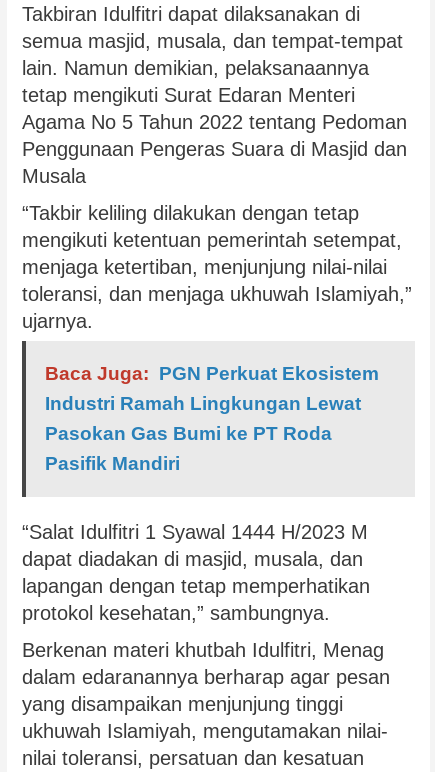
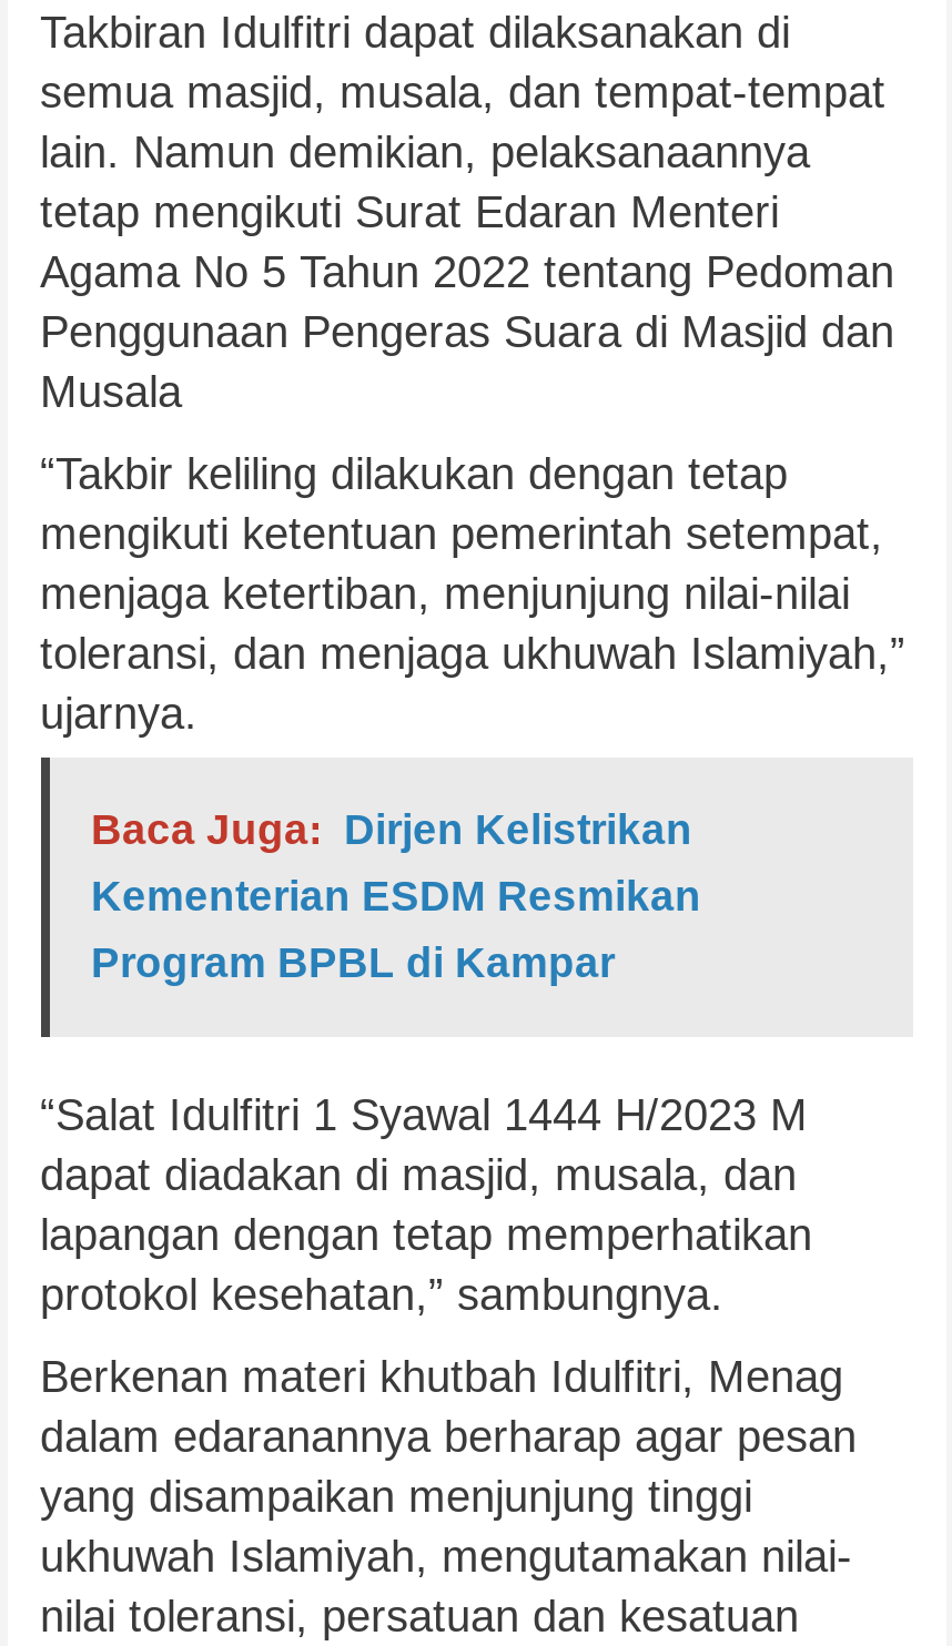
- Baca Juga: PGN Perkuat Ekosistem
- Industri Ramah Lingkungan Lewat
- Pasokan Gas Bumi ke PT Roda
- Pasifik Mandiri
+ Baca Juga: Dirjen Kelistrikan
+ Kementerian ESDM Resmikan
+ Program BPBL di Kampar
